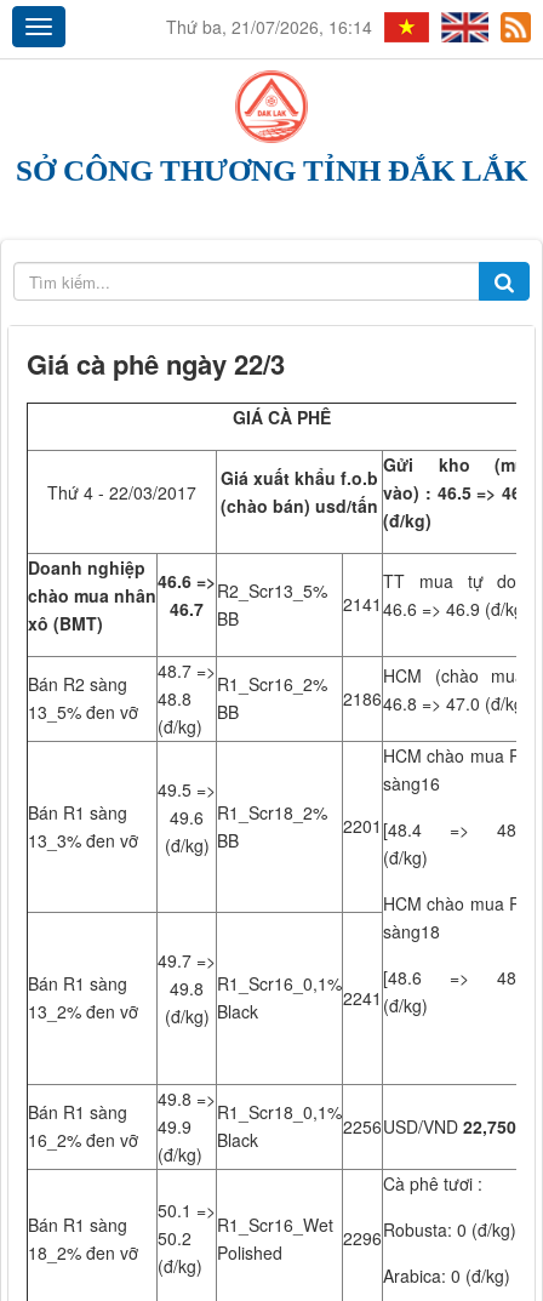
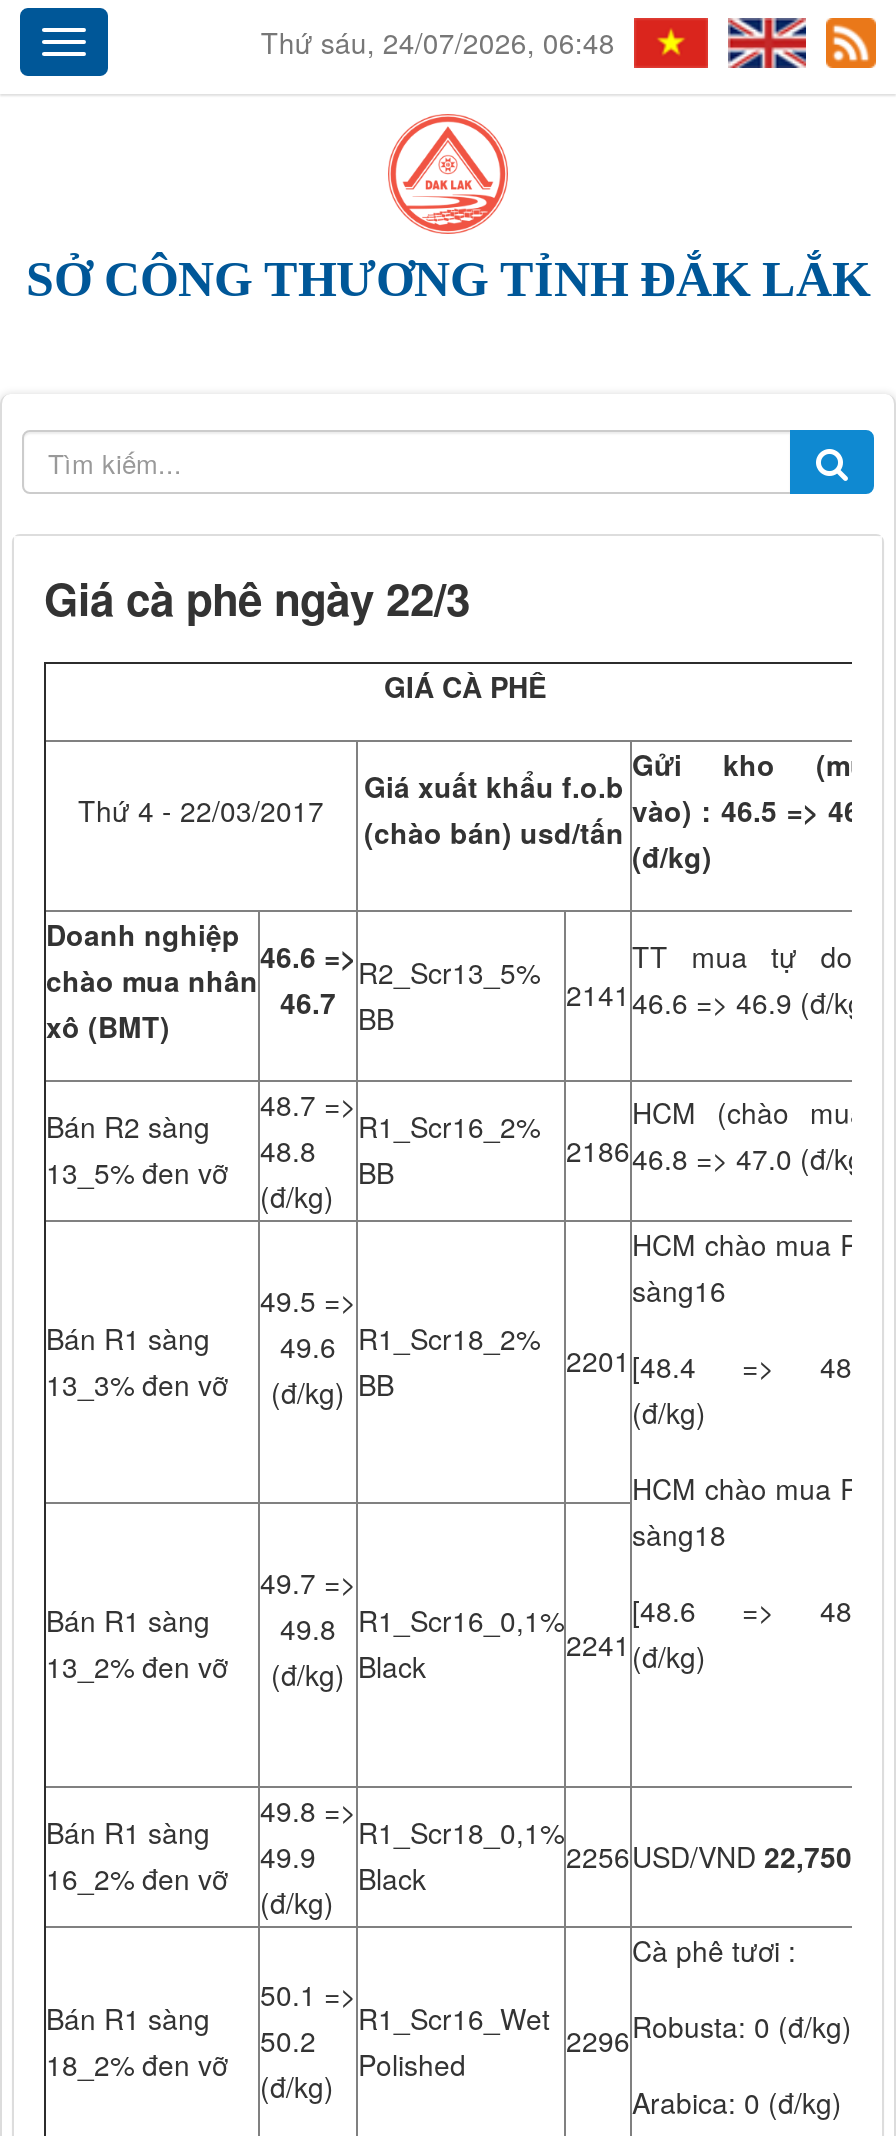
- Thứ ba, 21/07/2026, 16:14
+ Thứ sáu, 24/07/2026, 06:48
